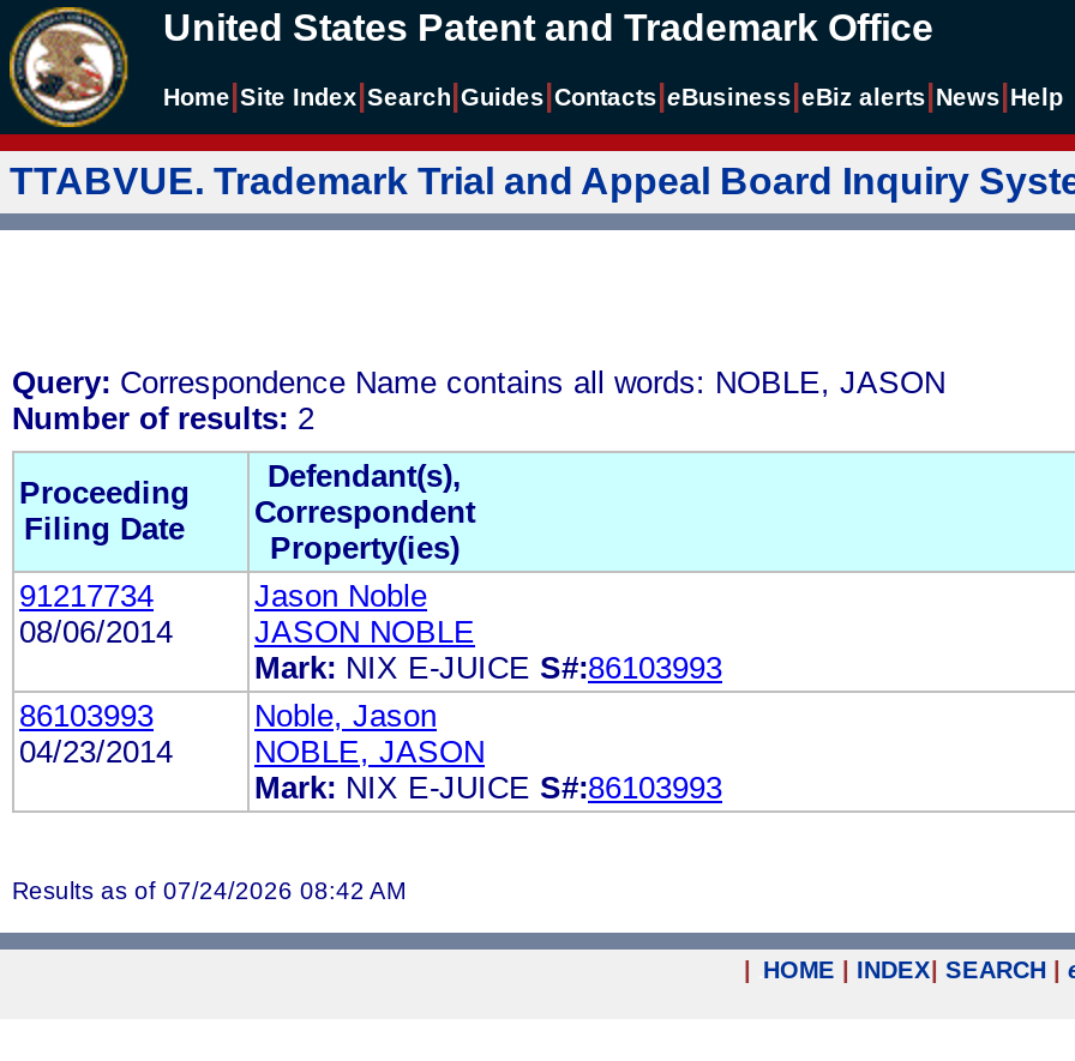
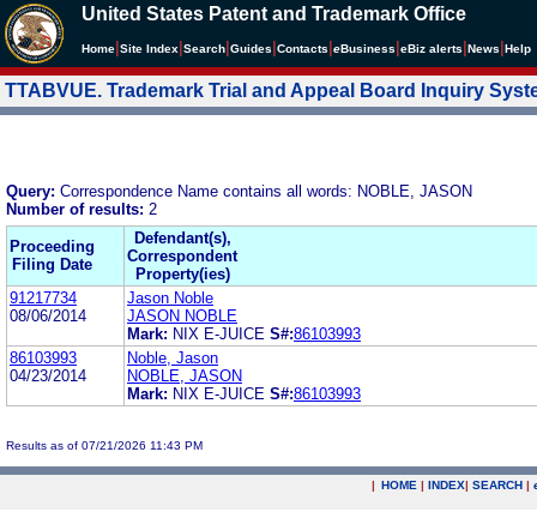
- Results as of 07/24/2026 08:42 AM
+ Results as of 07/21/2026 11:43 PM
